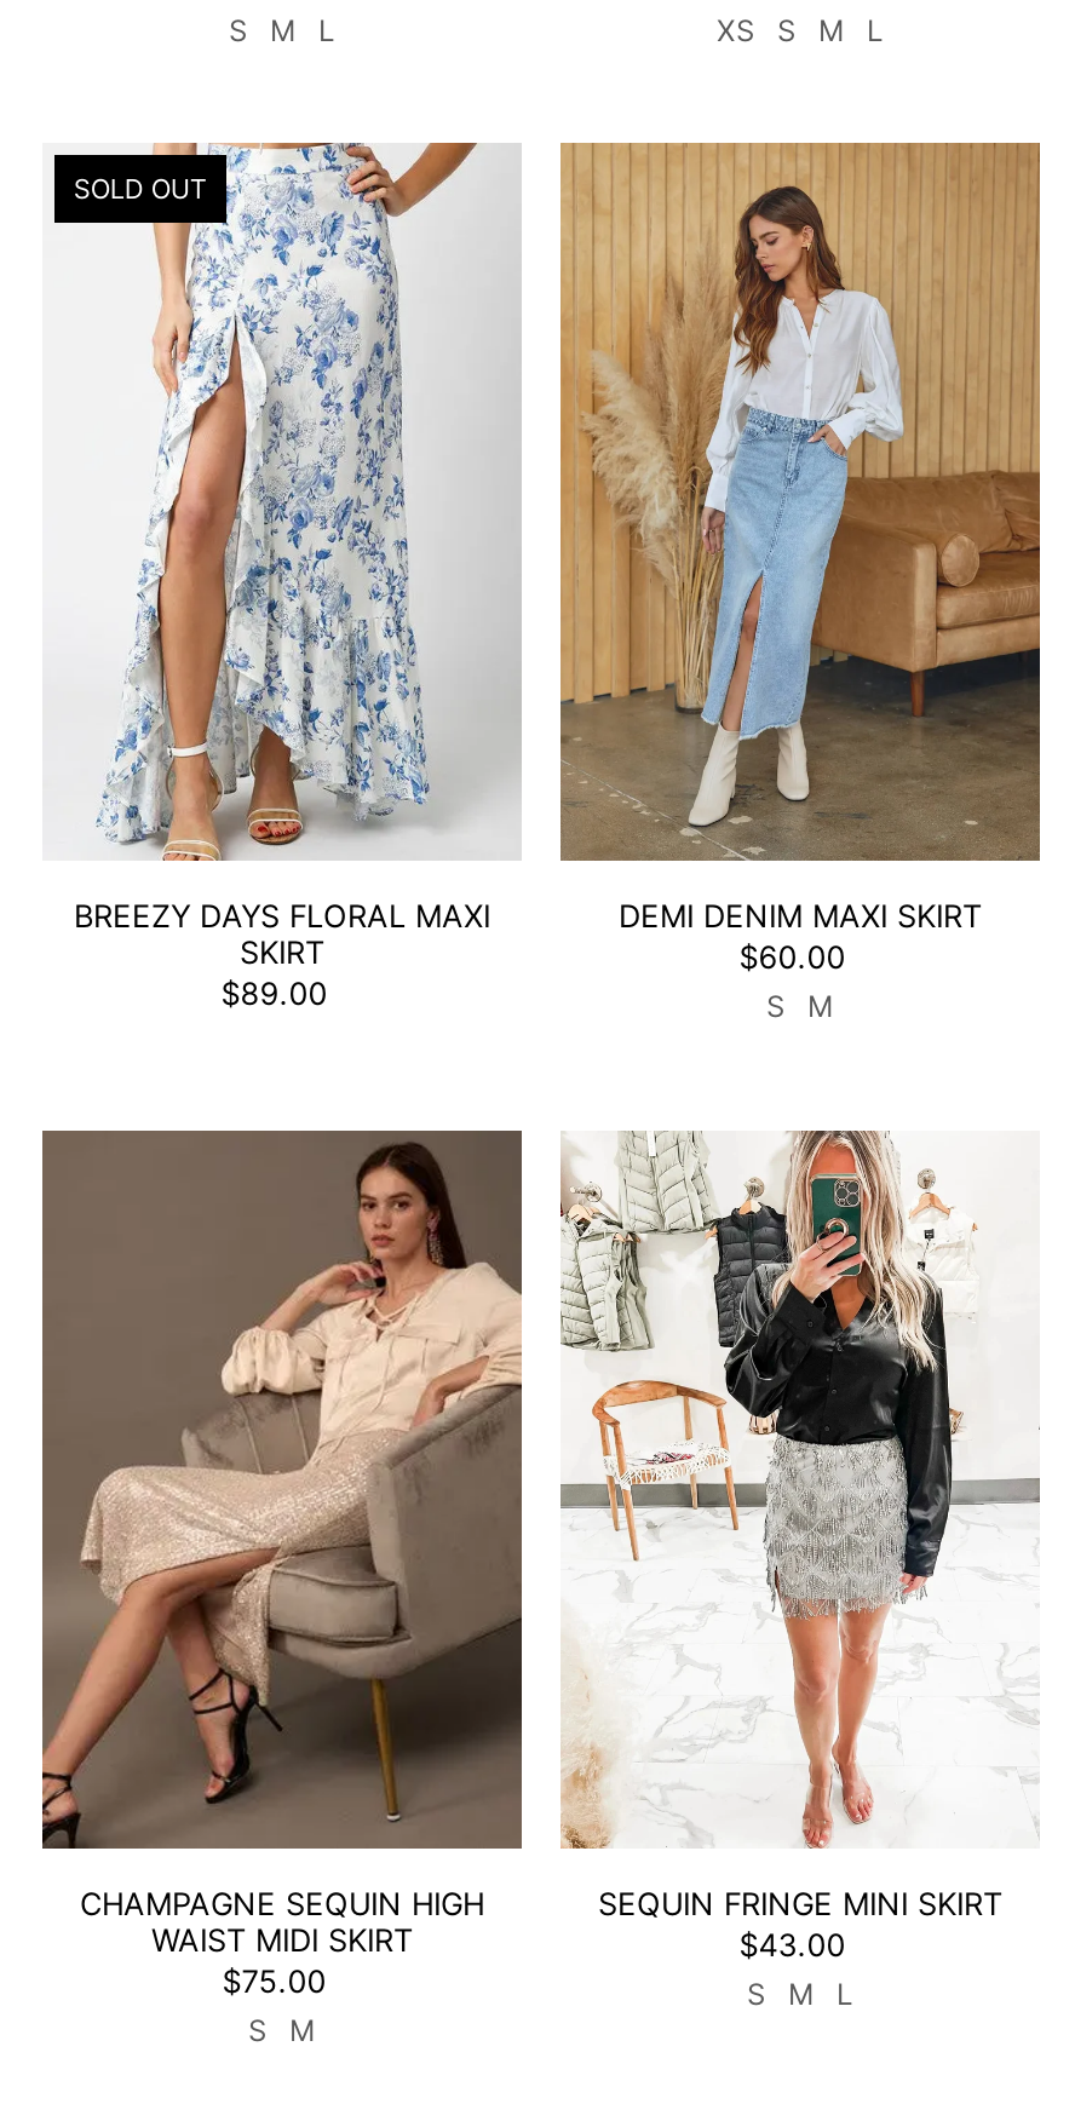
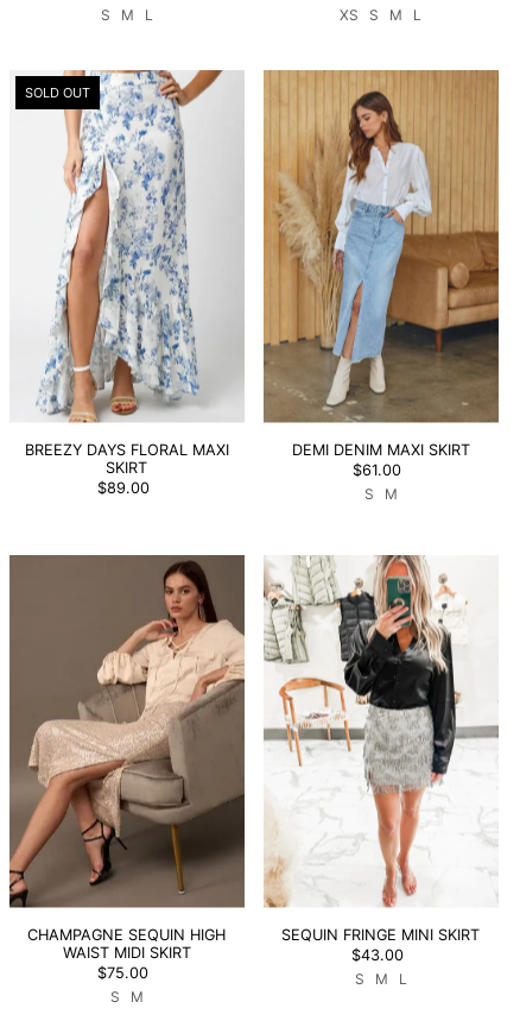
- $60.00
+ $61.00
